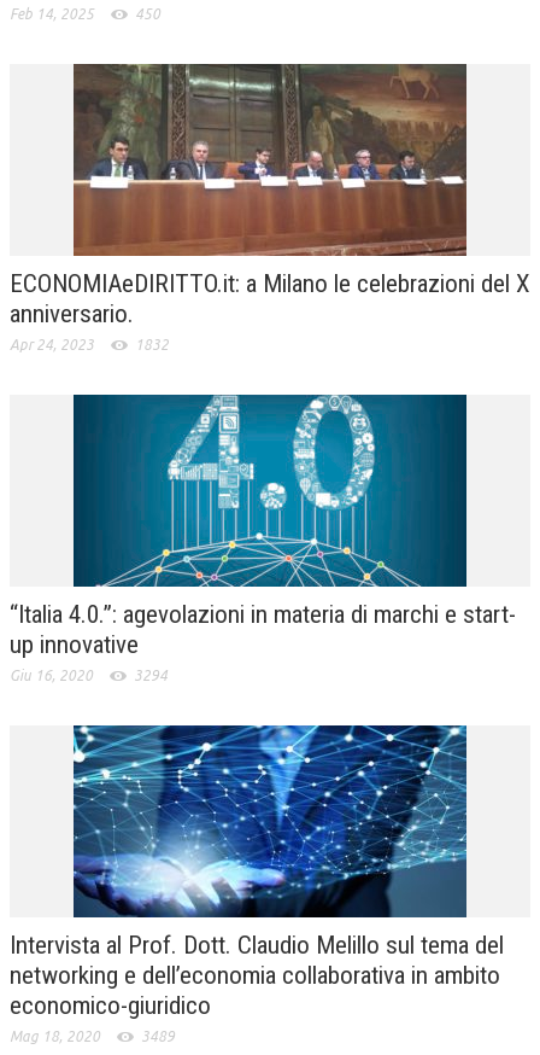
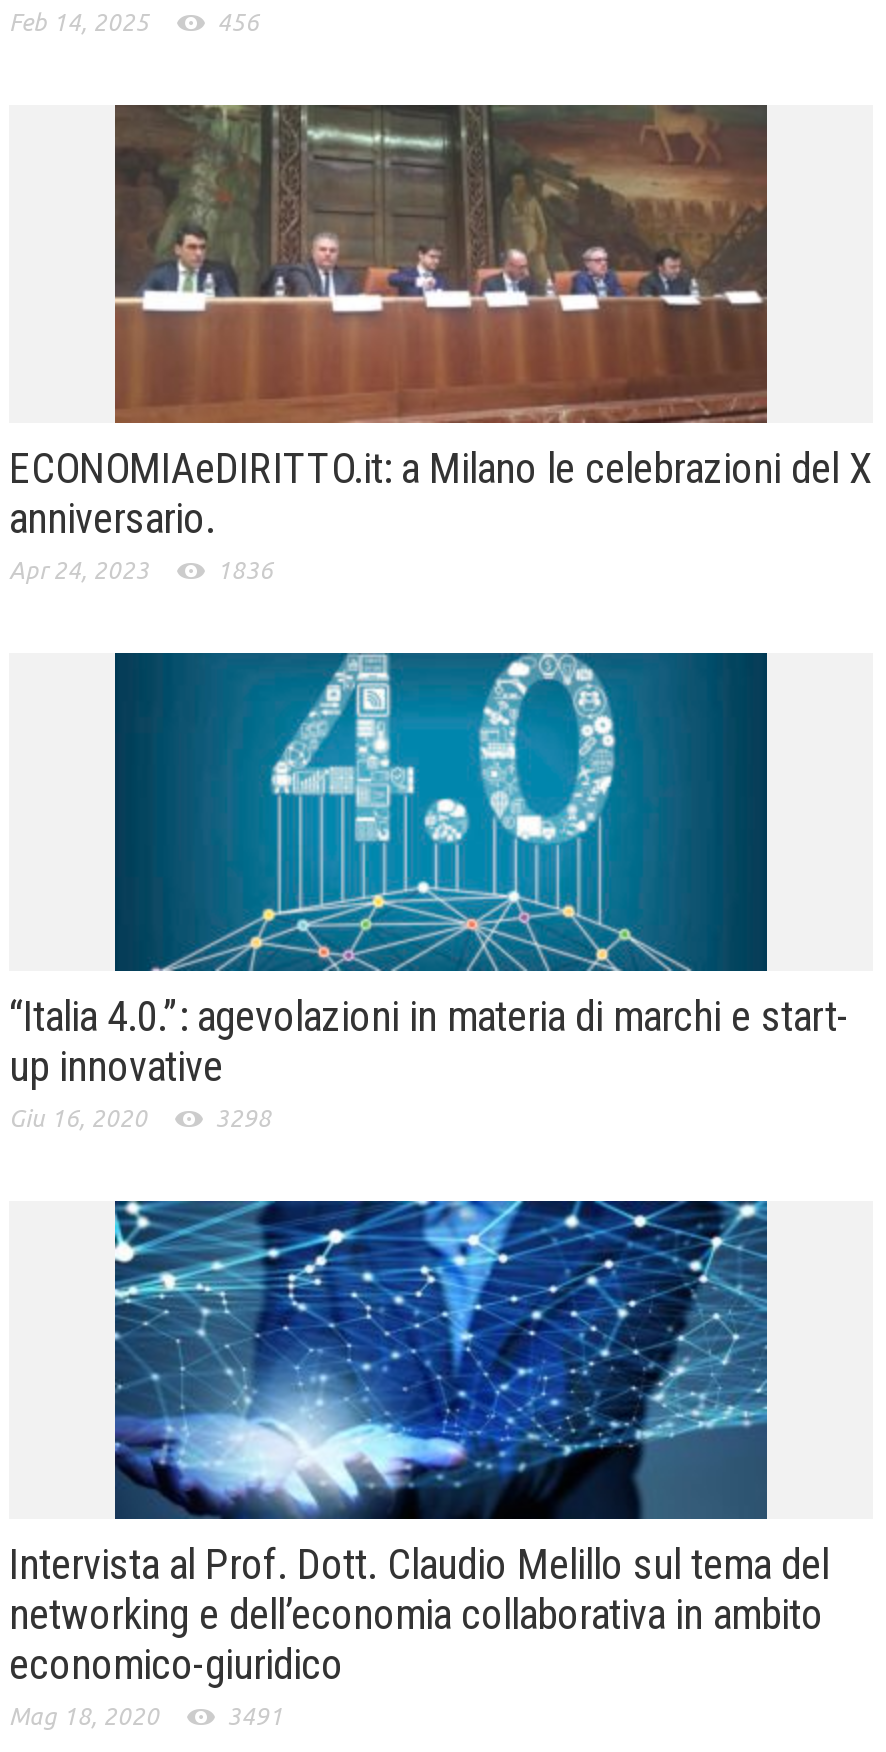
- 450
+ 456

- 1832
+ 1836

- 3294
+ 3298

- 3489
+ 3491
